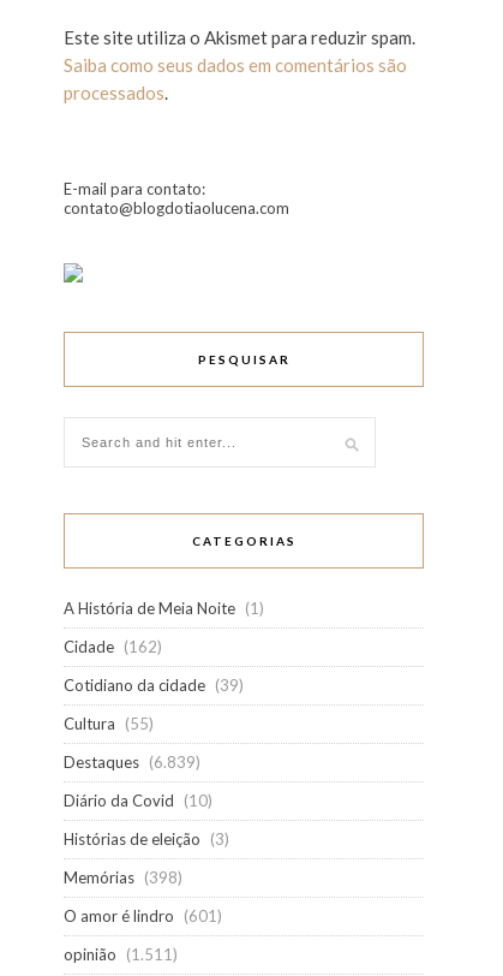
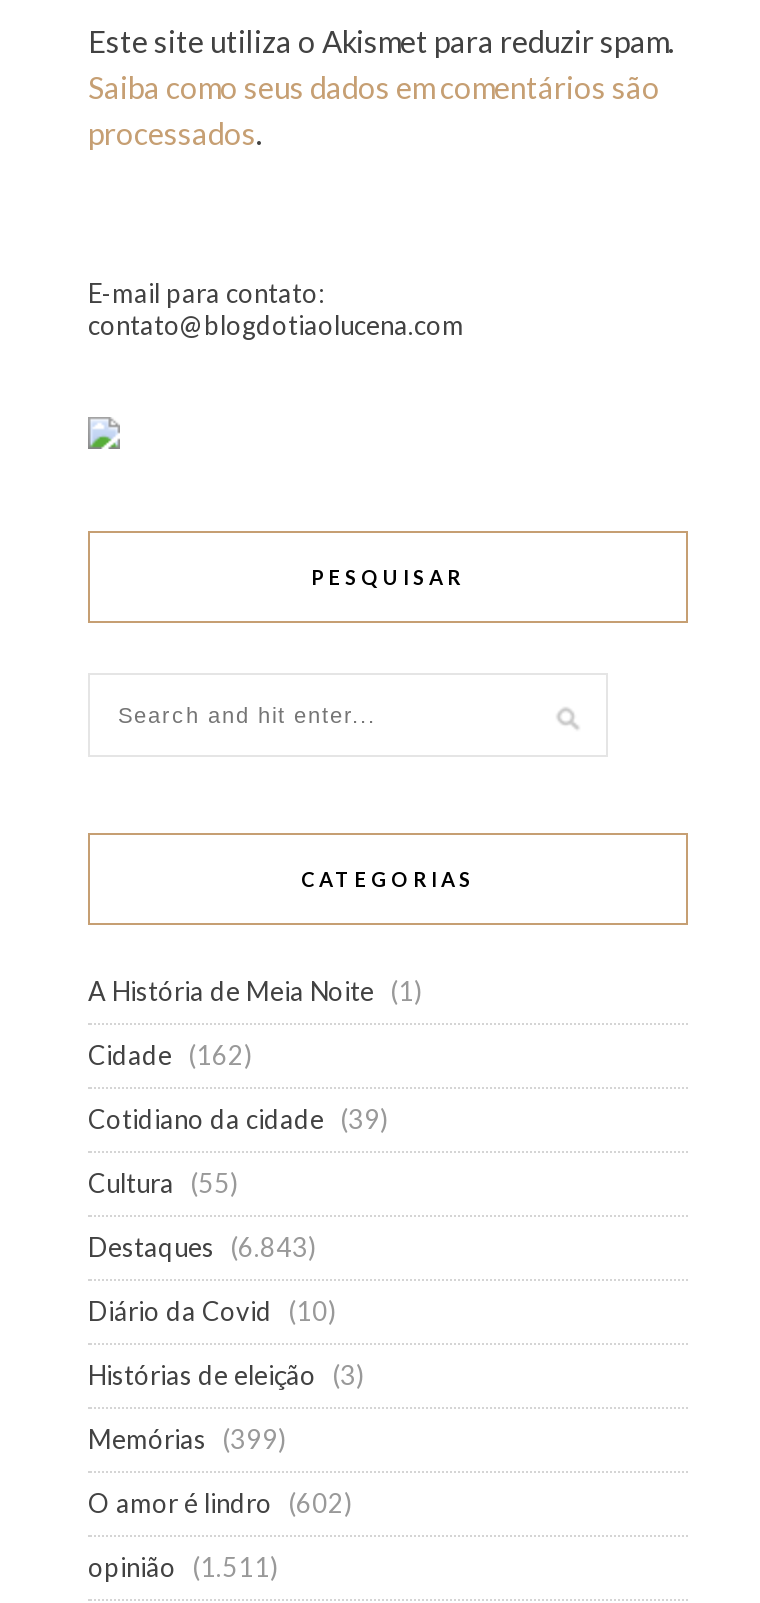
- Destaques (6.839)
+ Destaques (6.843)

- Memórias (398)
+ Memórias (399)

- O amor é lindro (601)
+ O amor é lindro (602)
